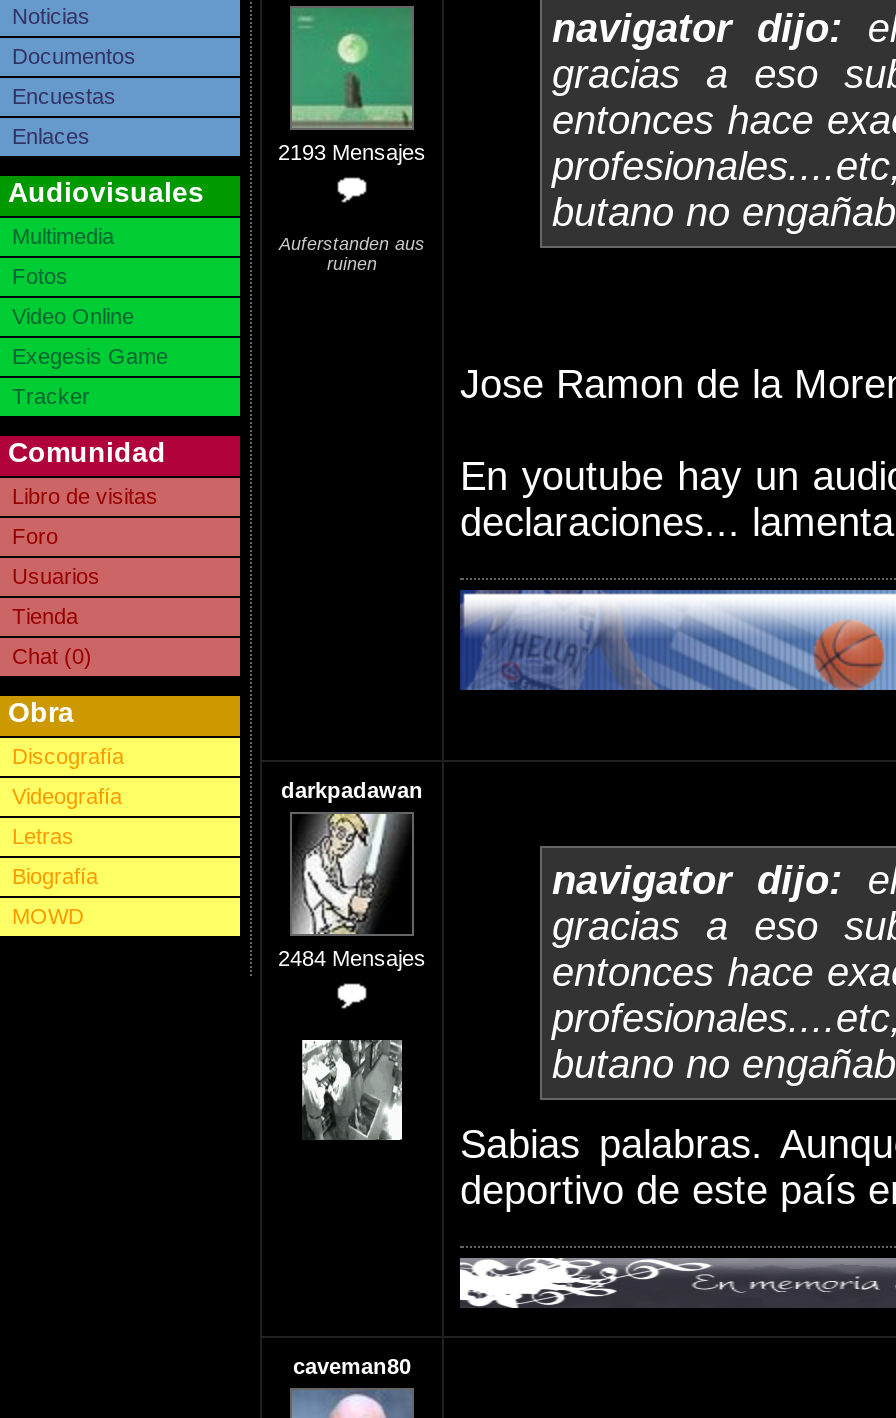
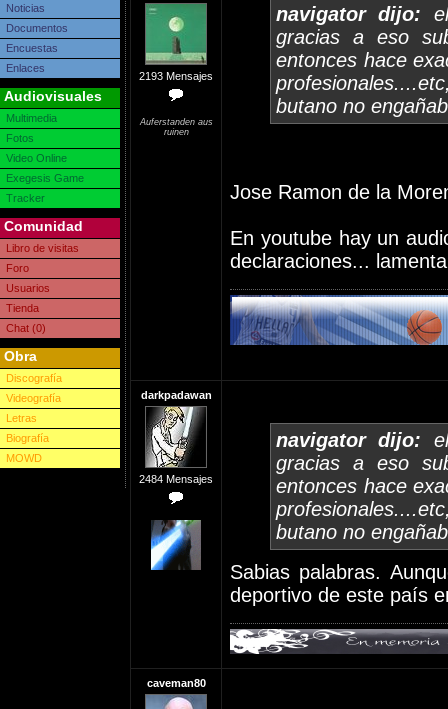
- [image]
+ [image]
